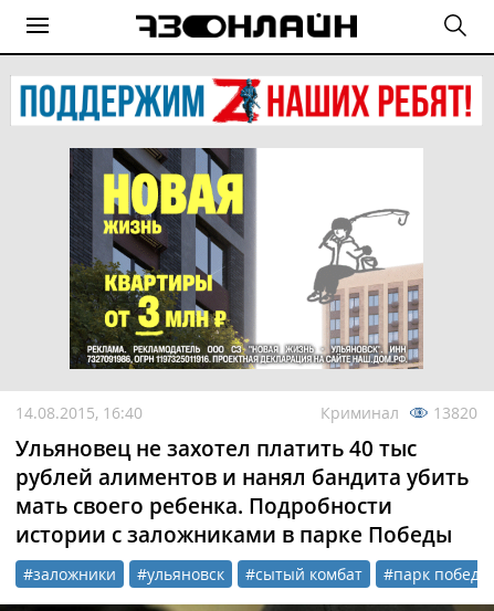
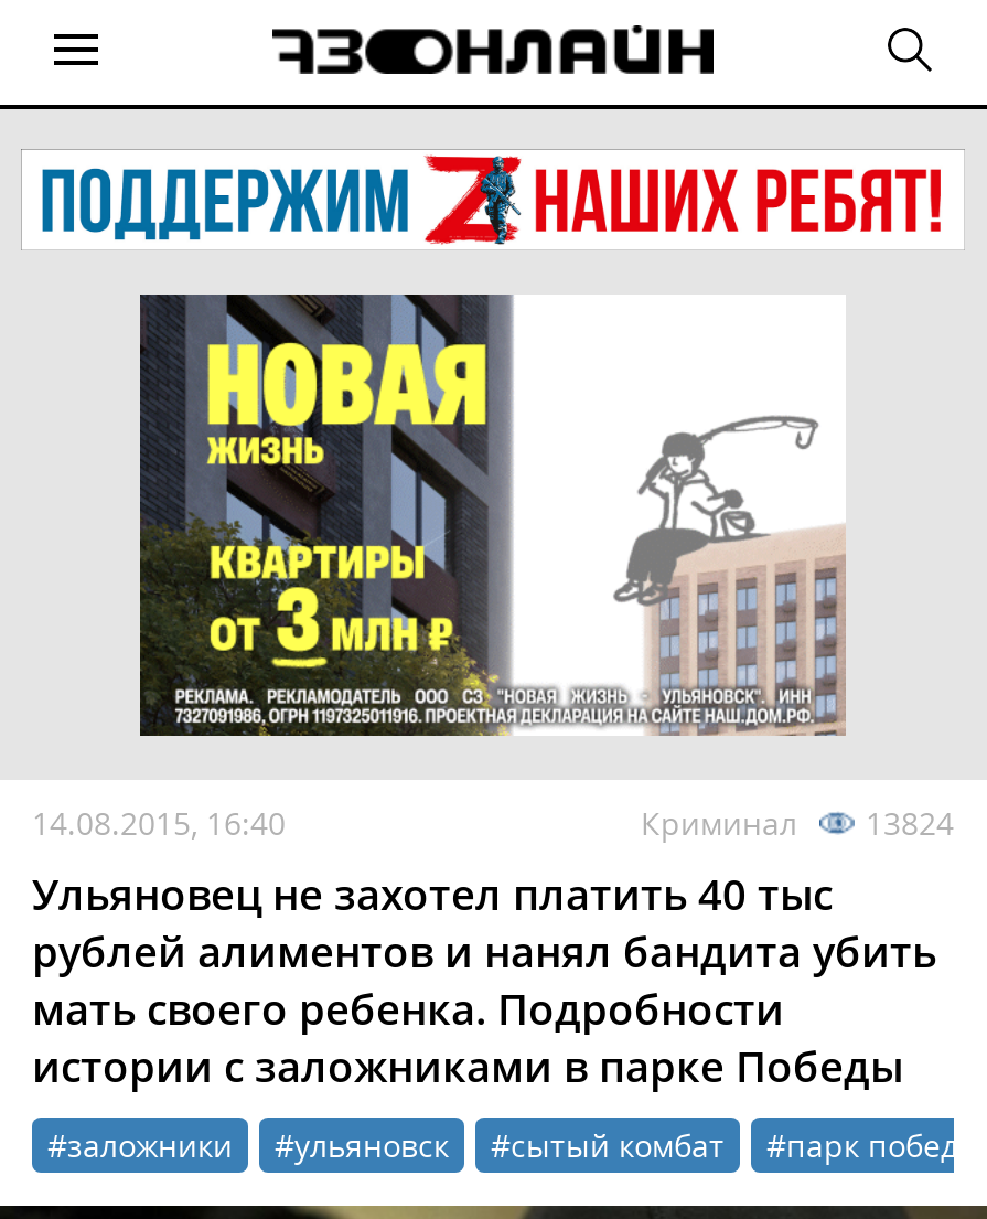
- Криминал 13820
+ Криминал 13824
